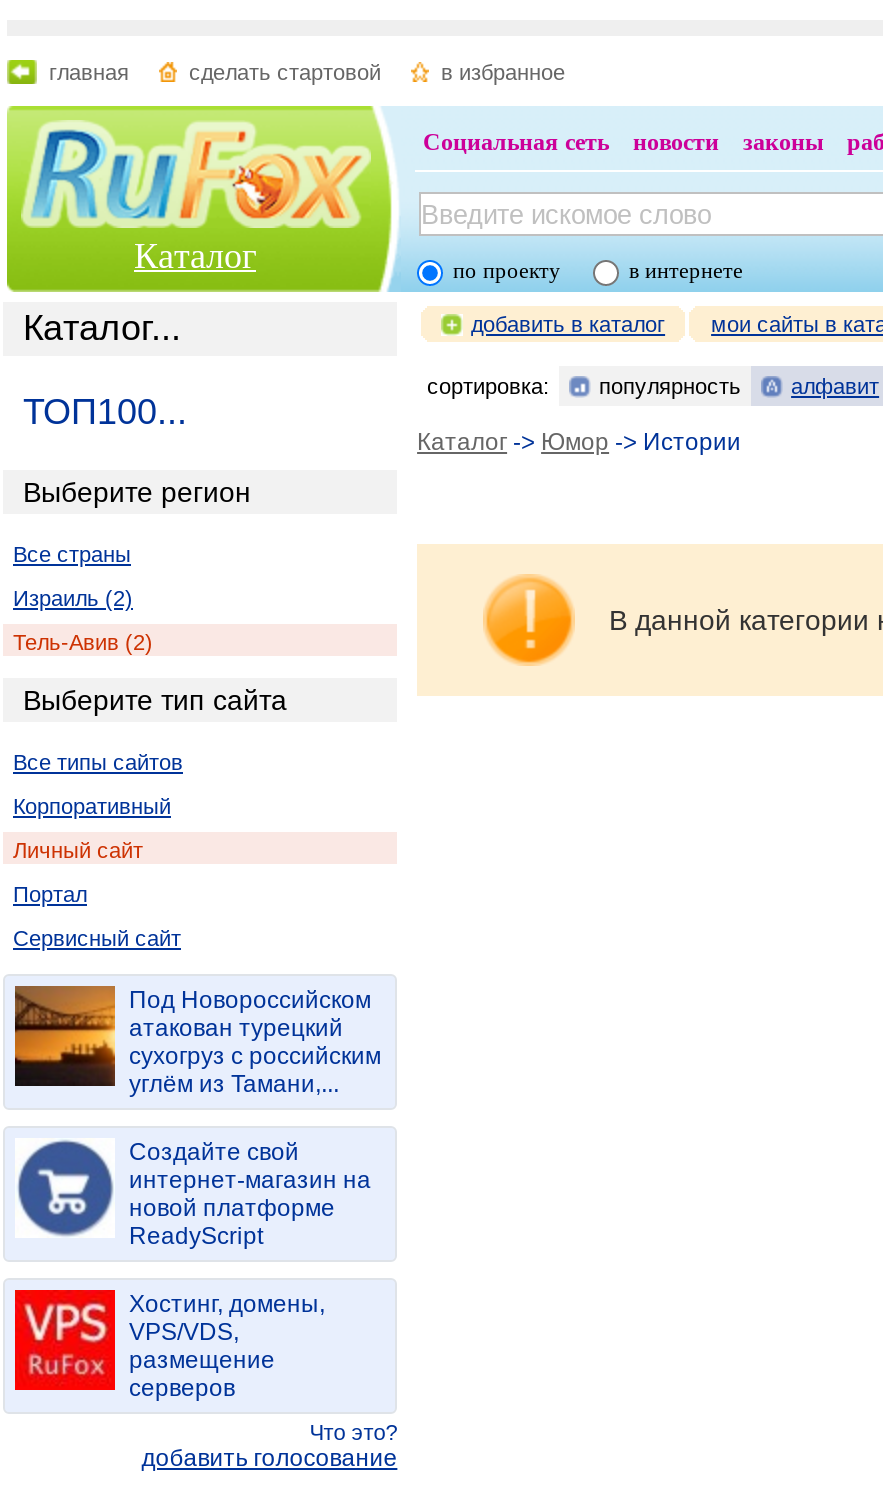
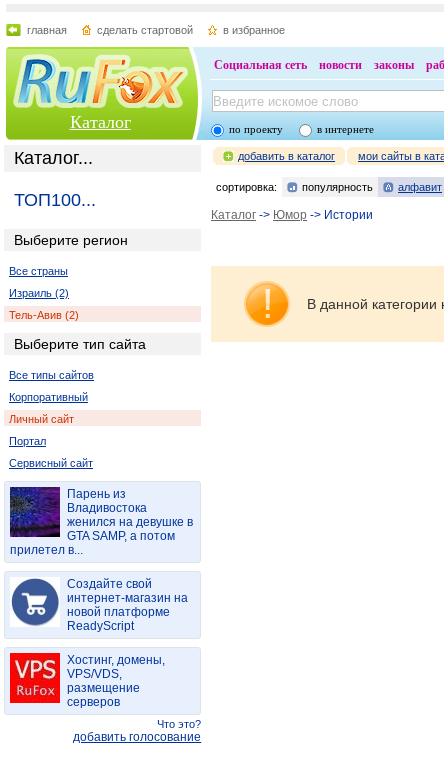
- [image]
- Под Новороссийском
- атакован турецкий
- сухогруз с российским
- углём из Тамани,...
+ [image]
+ Парень из
+ Владивостока
+ женился на девушке в
+ GTA SAMP, а потом
+ прилетел в...
